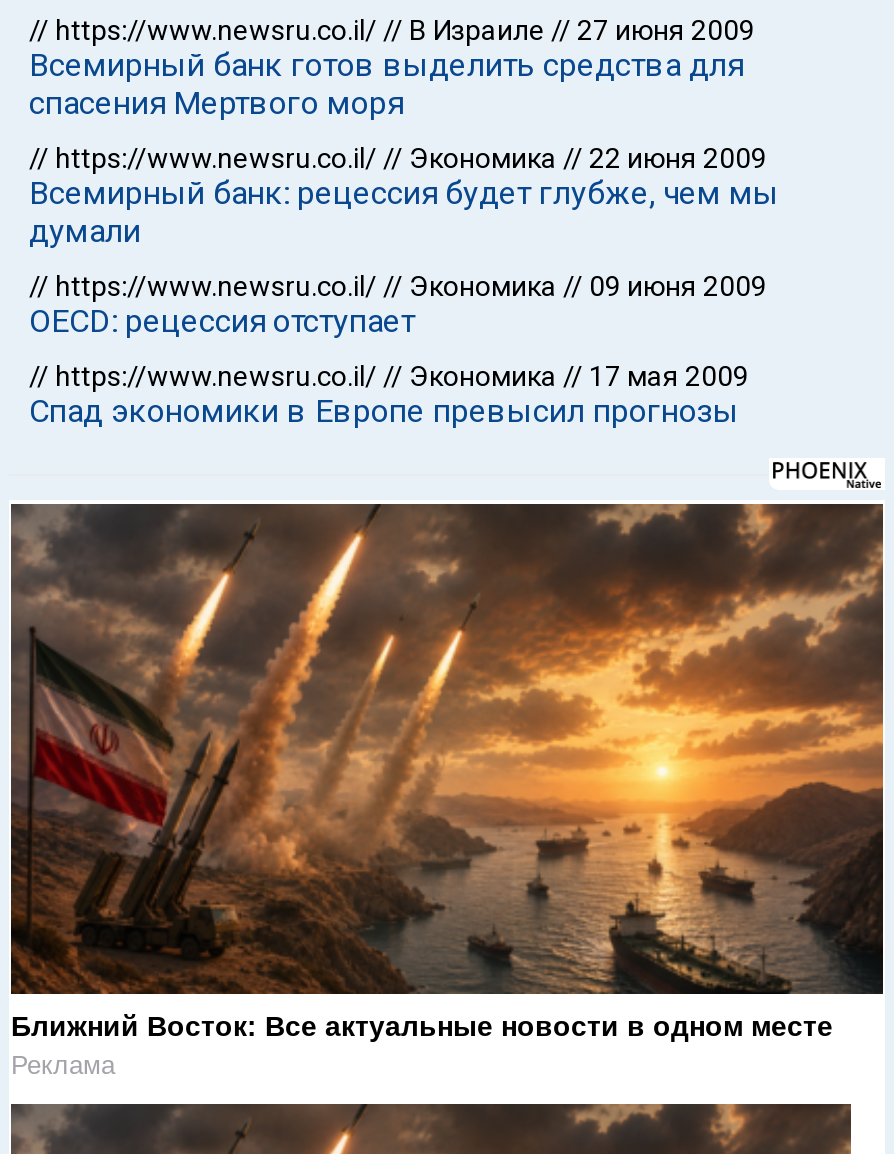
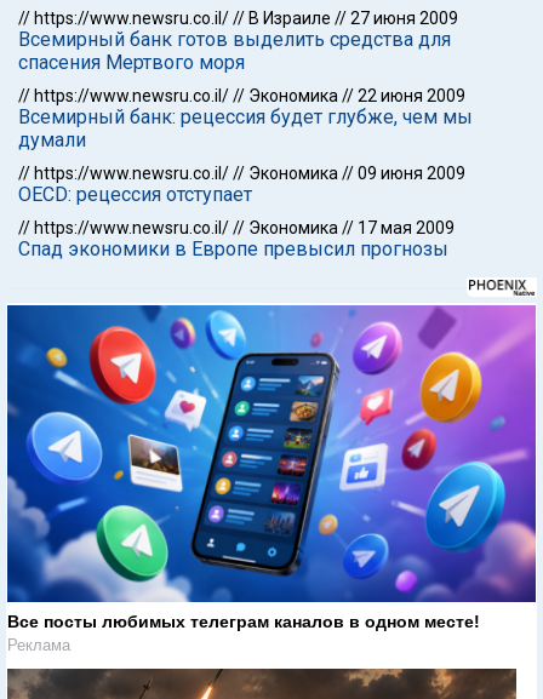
- [image]
- Ближний Восток: Все актуальные новости в одном месте
+ [image]
+ Все посты любимых телеграм каналов в одном месте!
